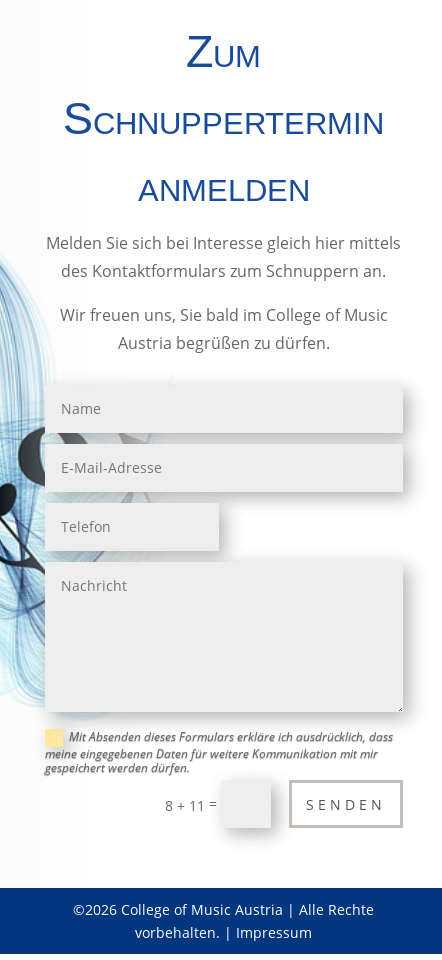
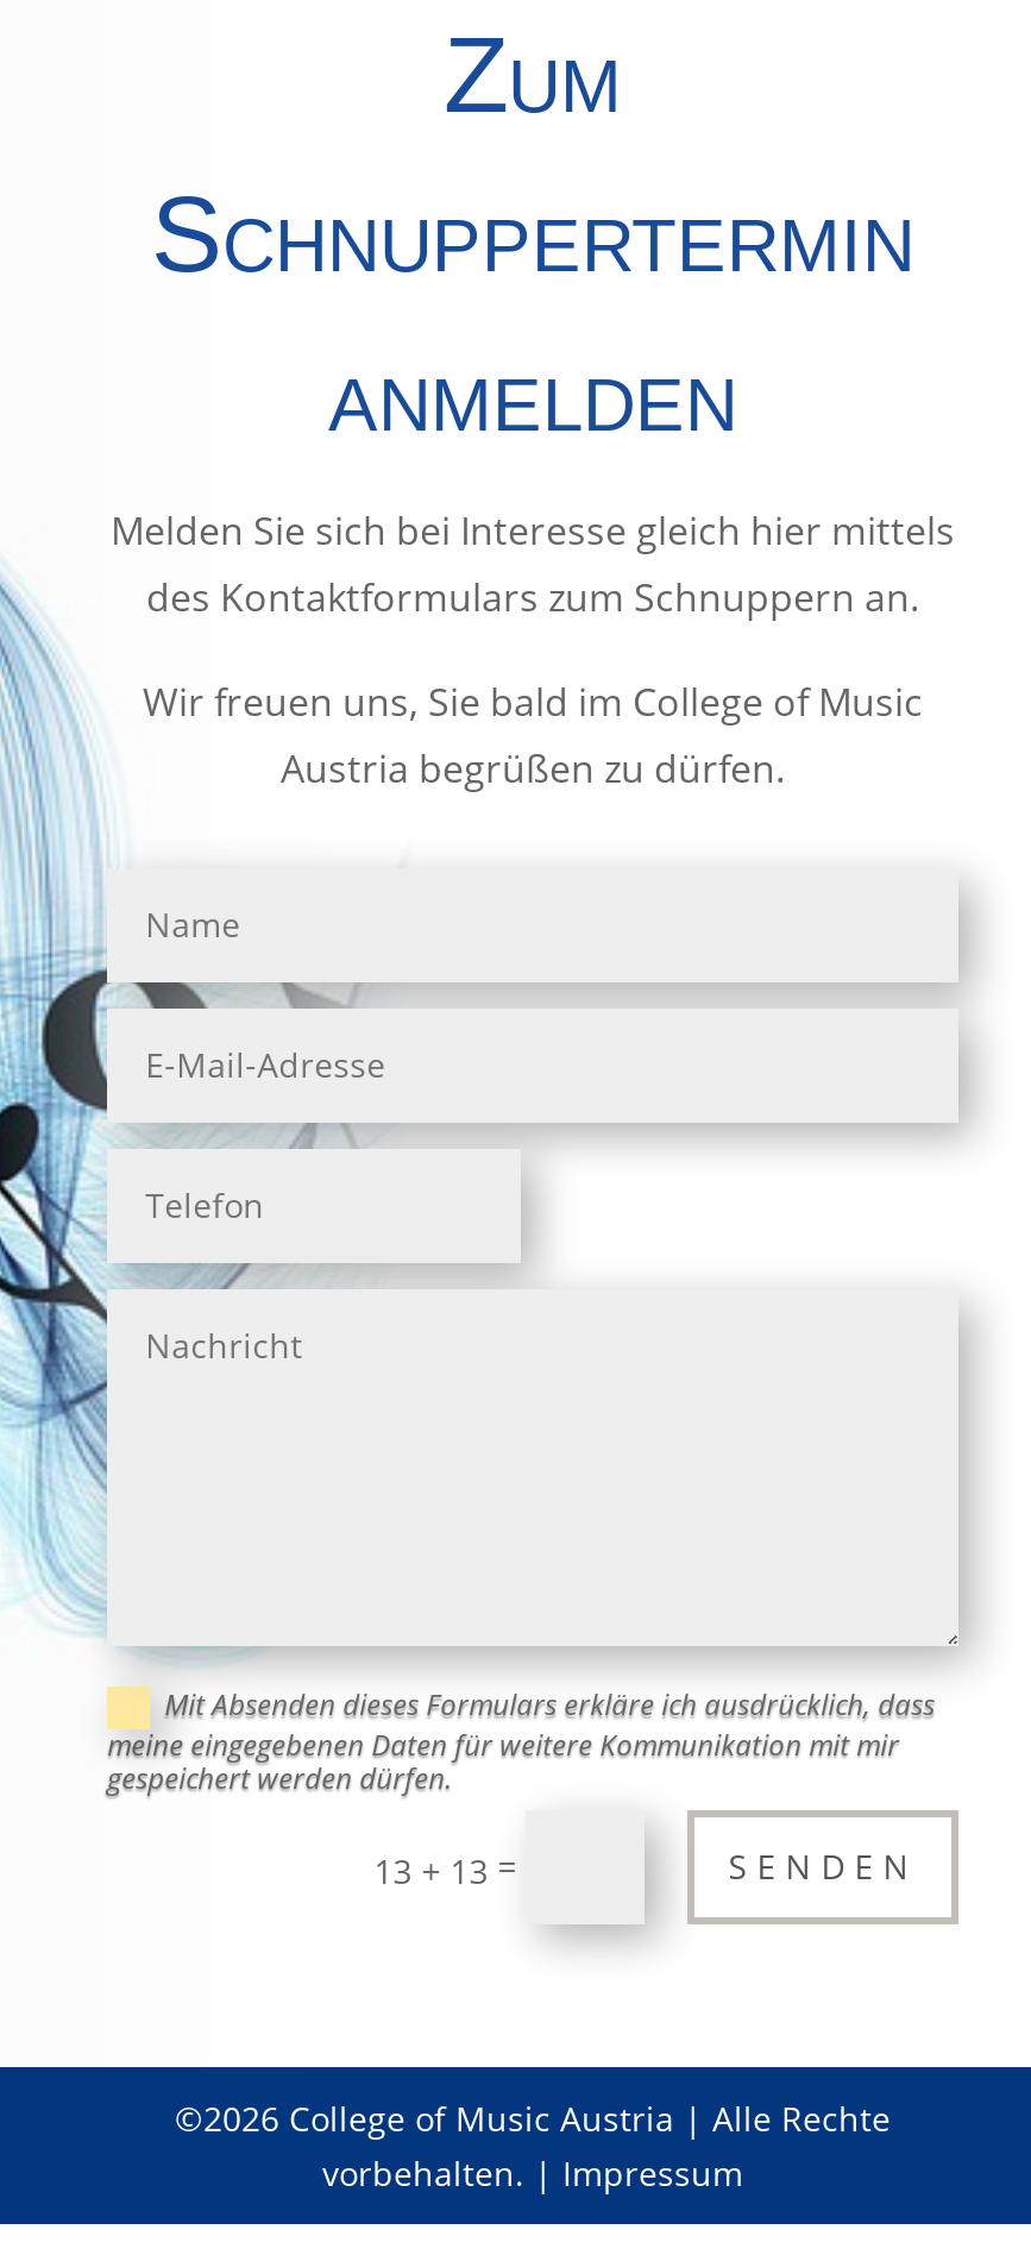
- 8 + 11 =
+ 13 + 13 =
